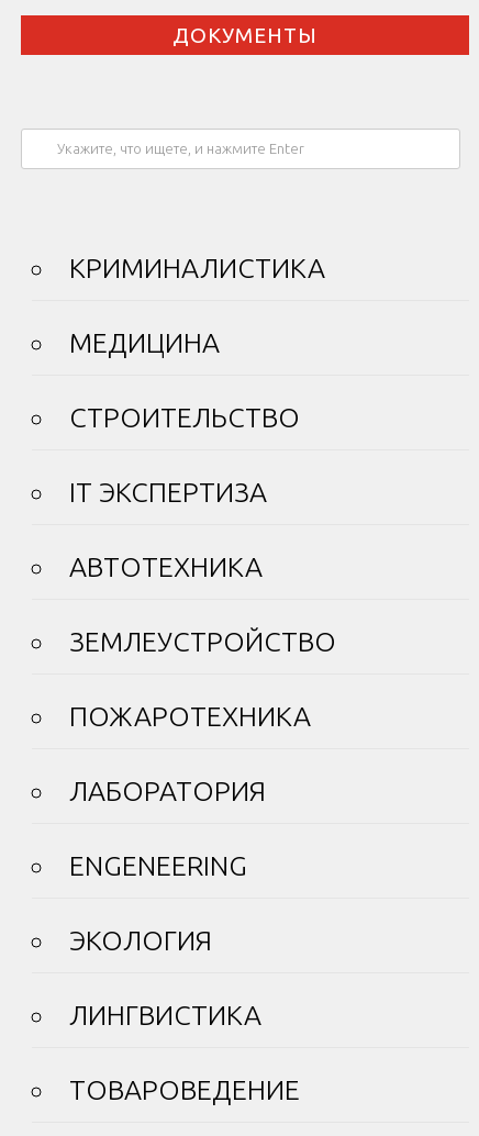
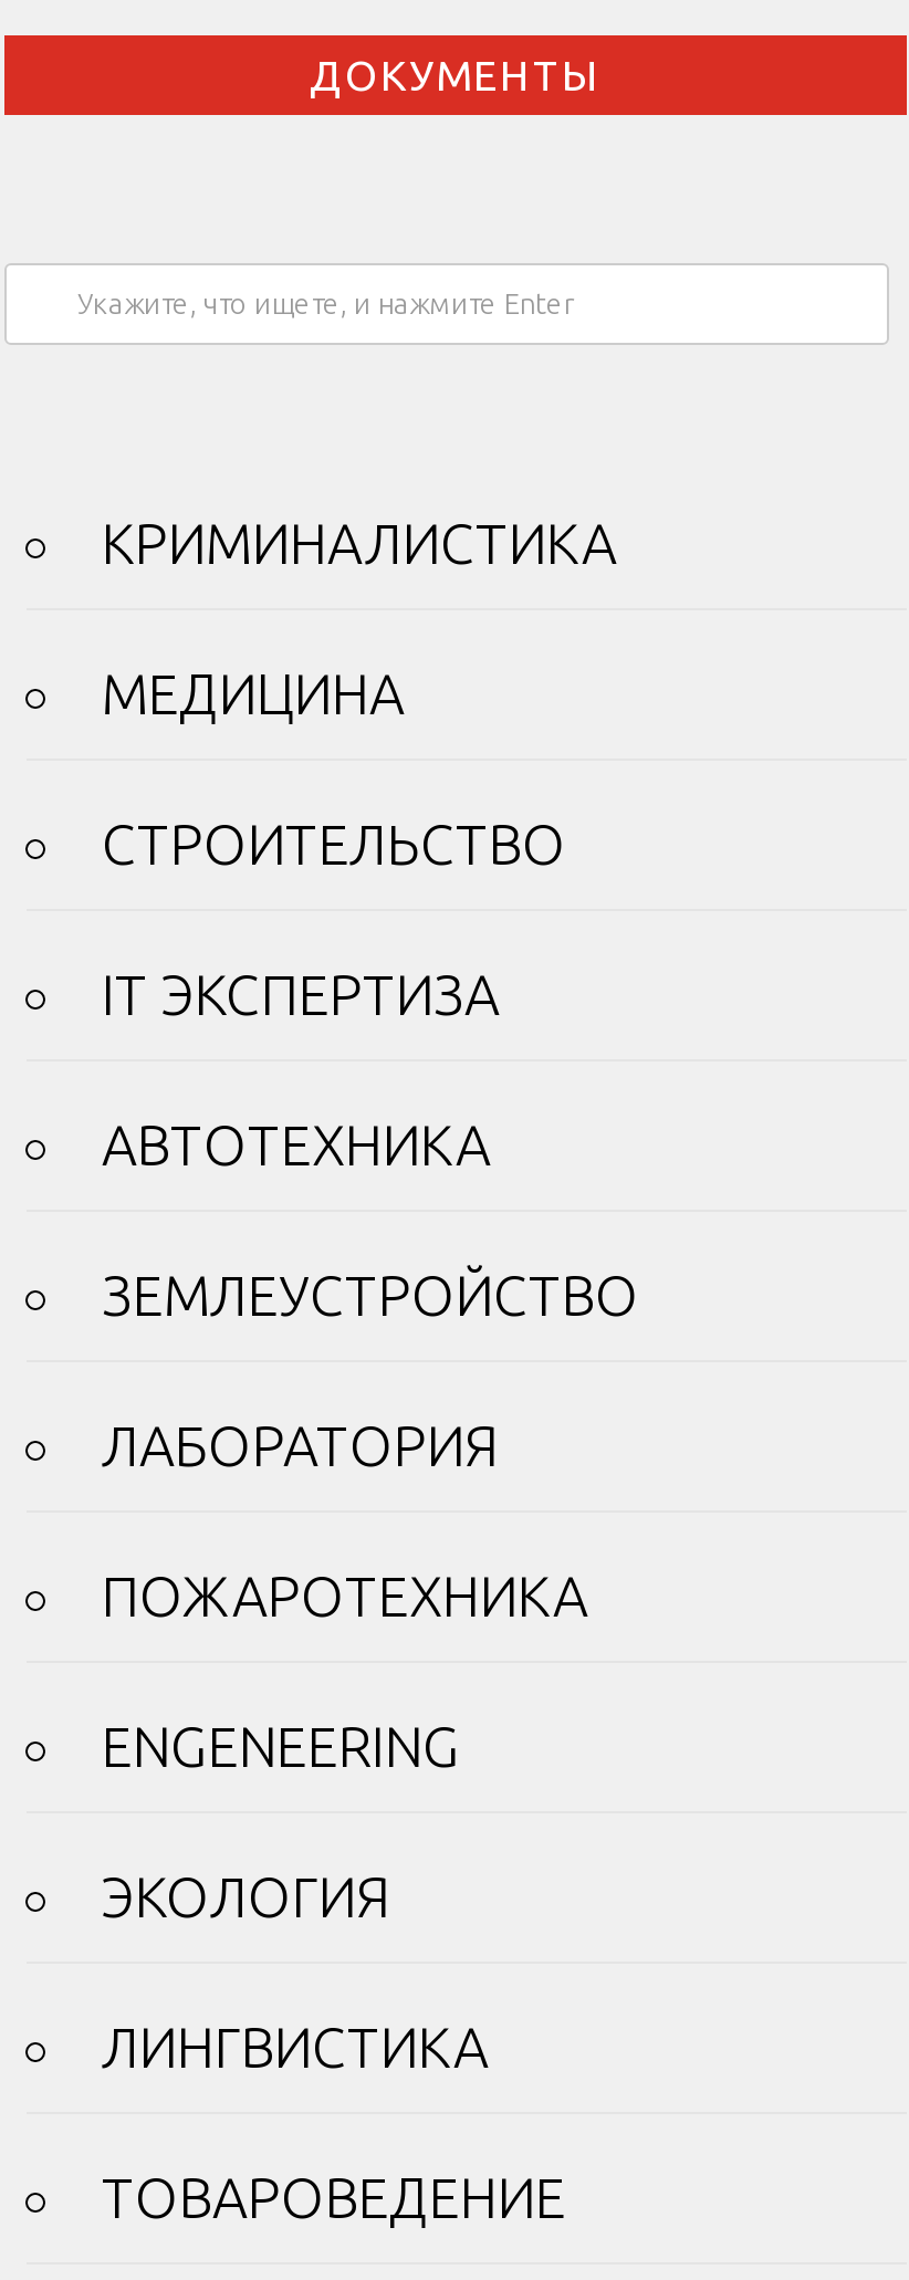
moved down: ПОЖАРОТЕХНИКА

moved up: ЛАБОРАТОРИЯ
